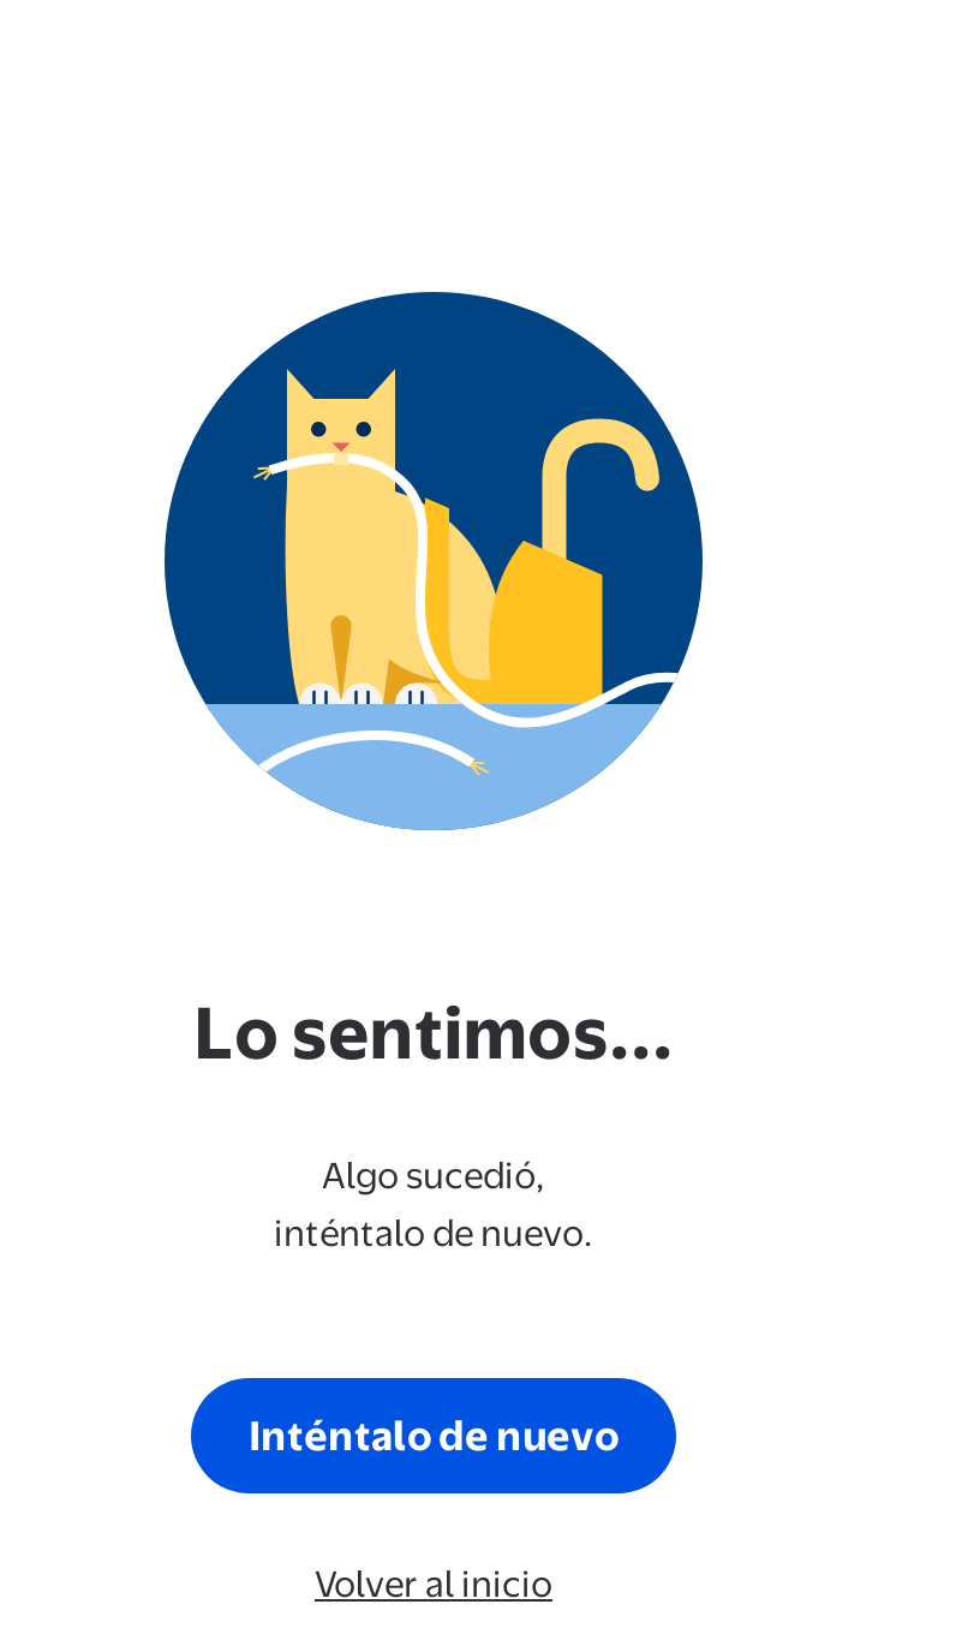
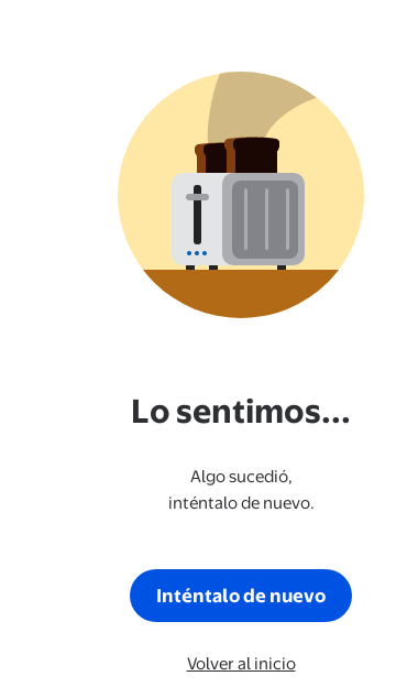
- [image]
+ [image]
